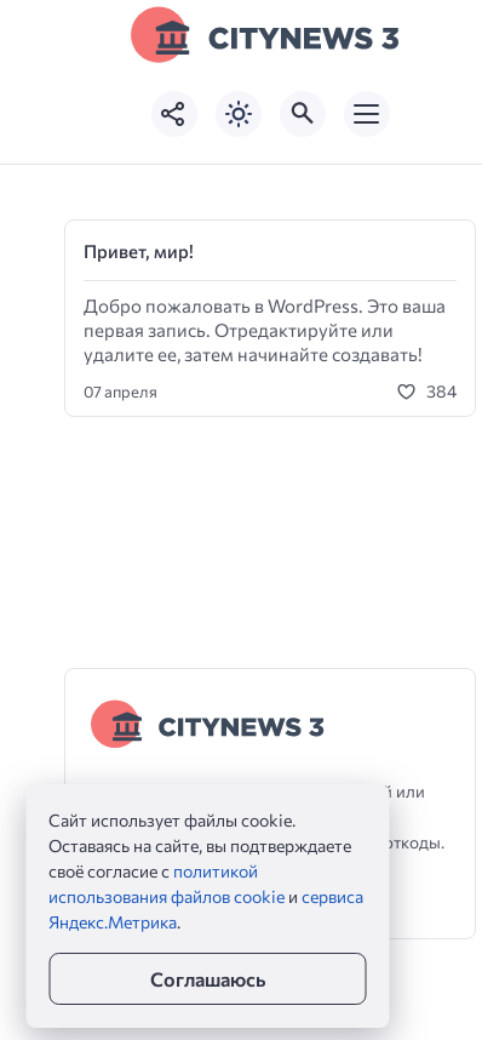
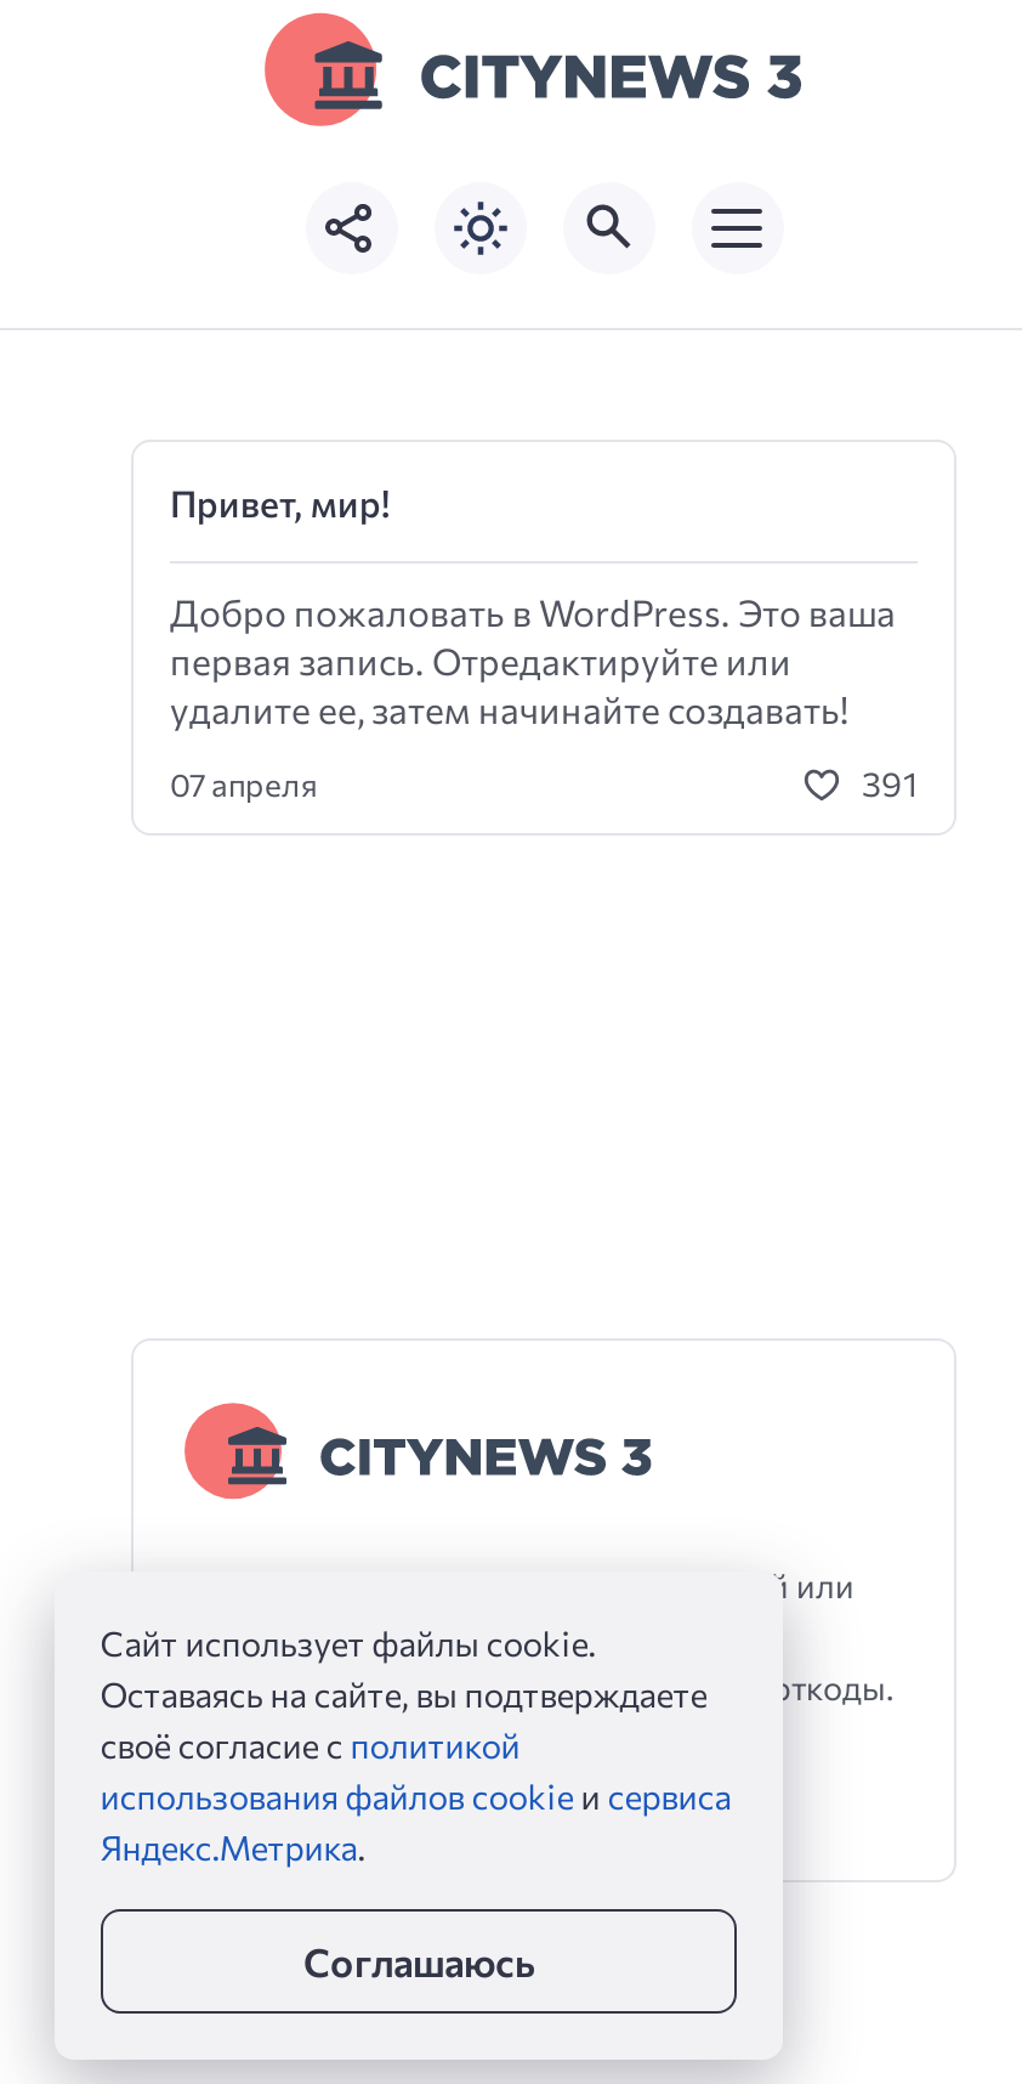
- 384
+ 391
